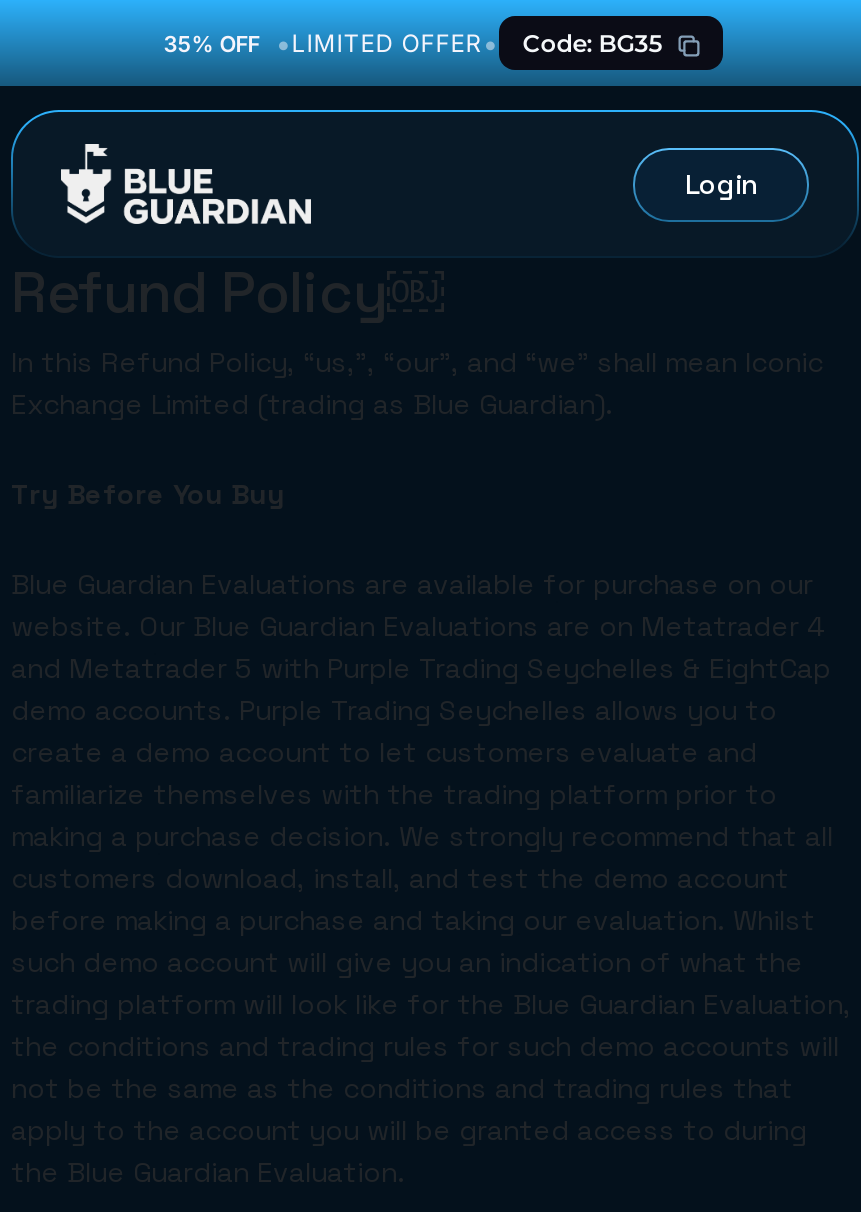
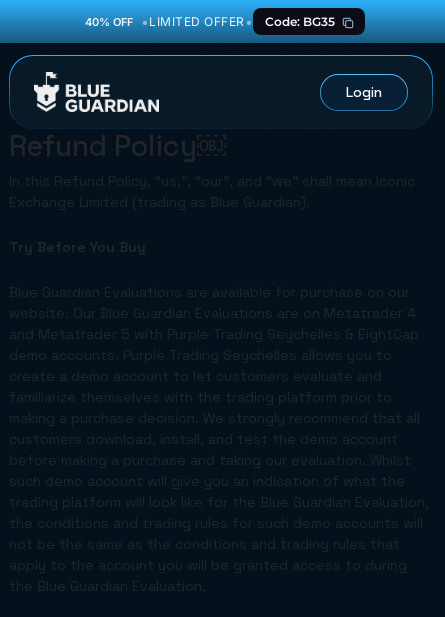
- 35% OFF • LIMITED OFFER •
+ 40% OFF • LIMITED OFFER •
